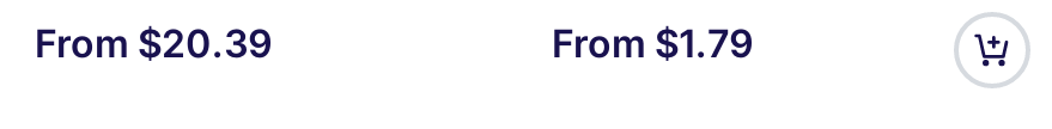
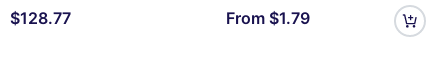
- From $20.39
+ $128.77
